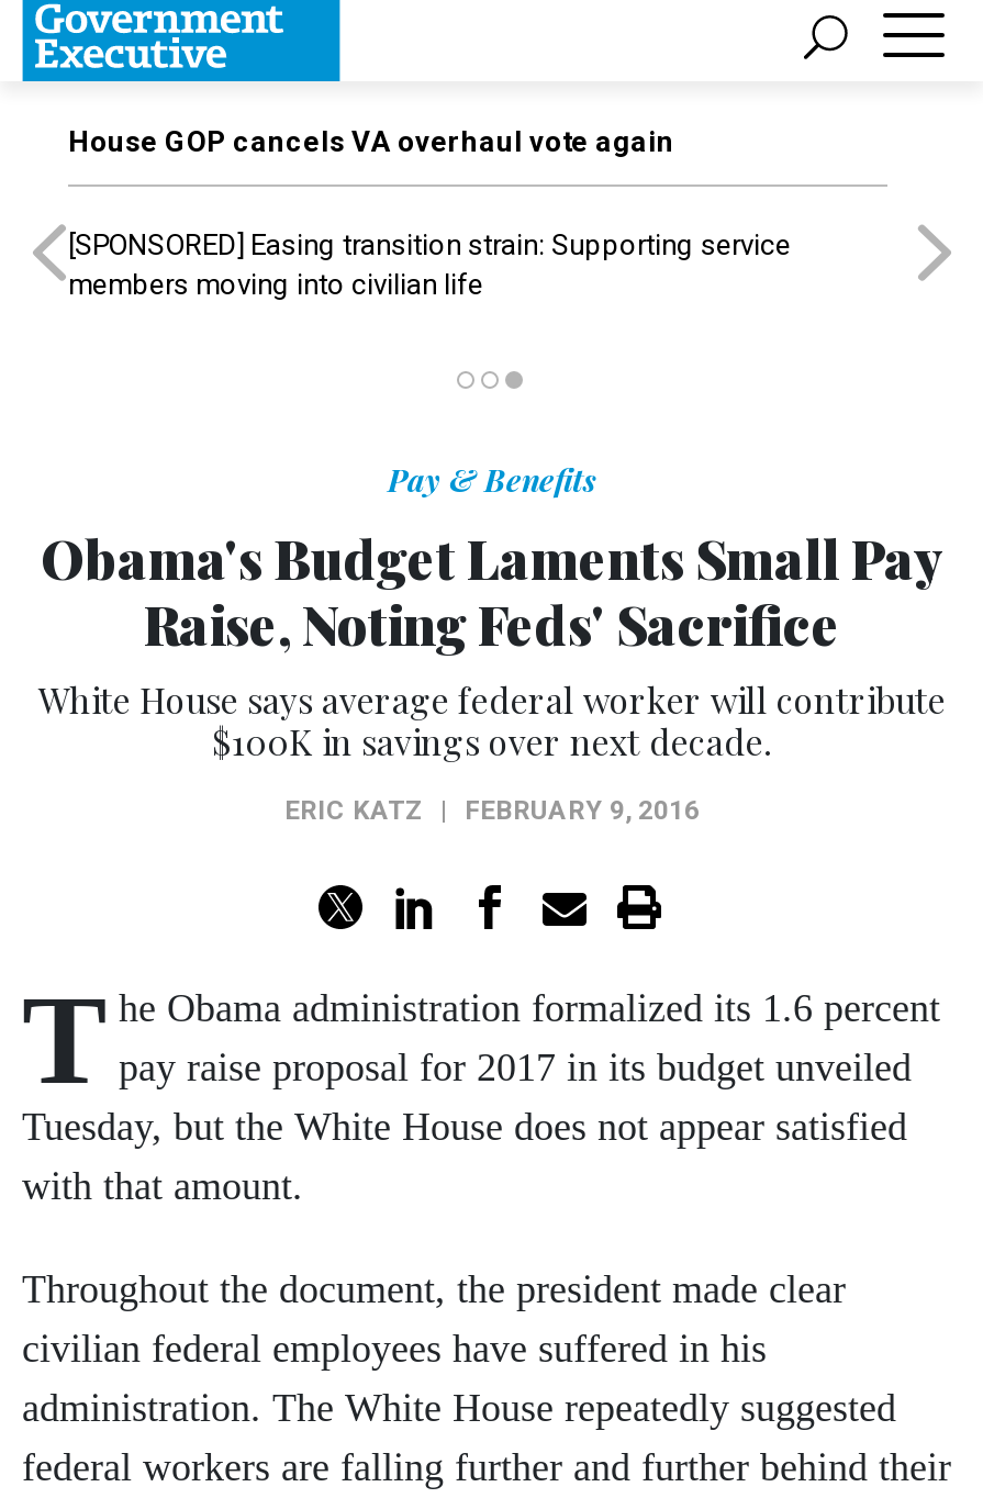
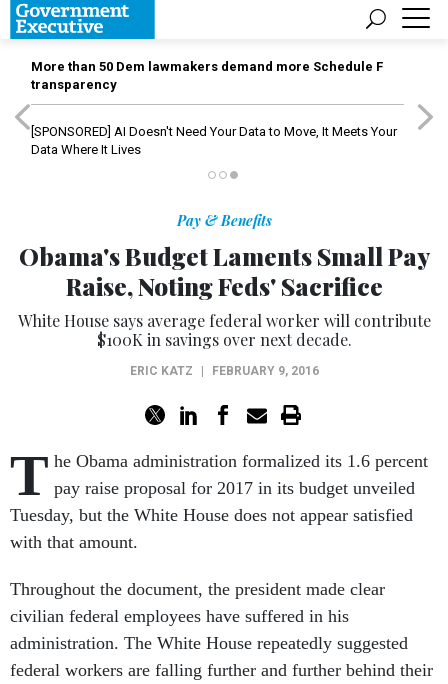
- House GOP cancels VA overhaul vote again
+ More than 50 Dem lawmakers demand more Schedule F
+ transparency

- [SPONSORED] Easing transition strain: Supporting service
- members moving into civilian life
+ [SPONSORED] AI Doesn't Need Your Data to Move, It Meets Your
+ Data Where It Lives
